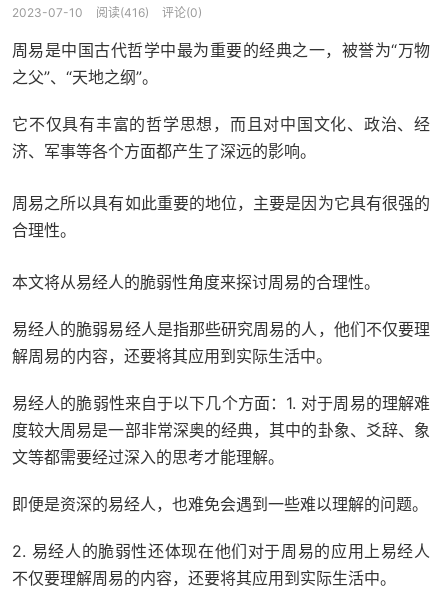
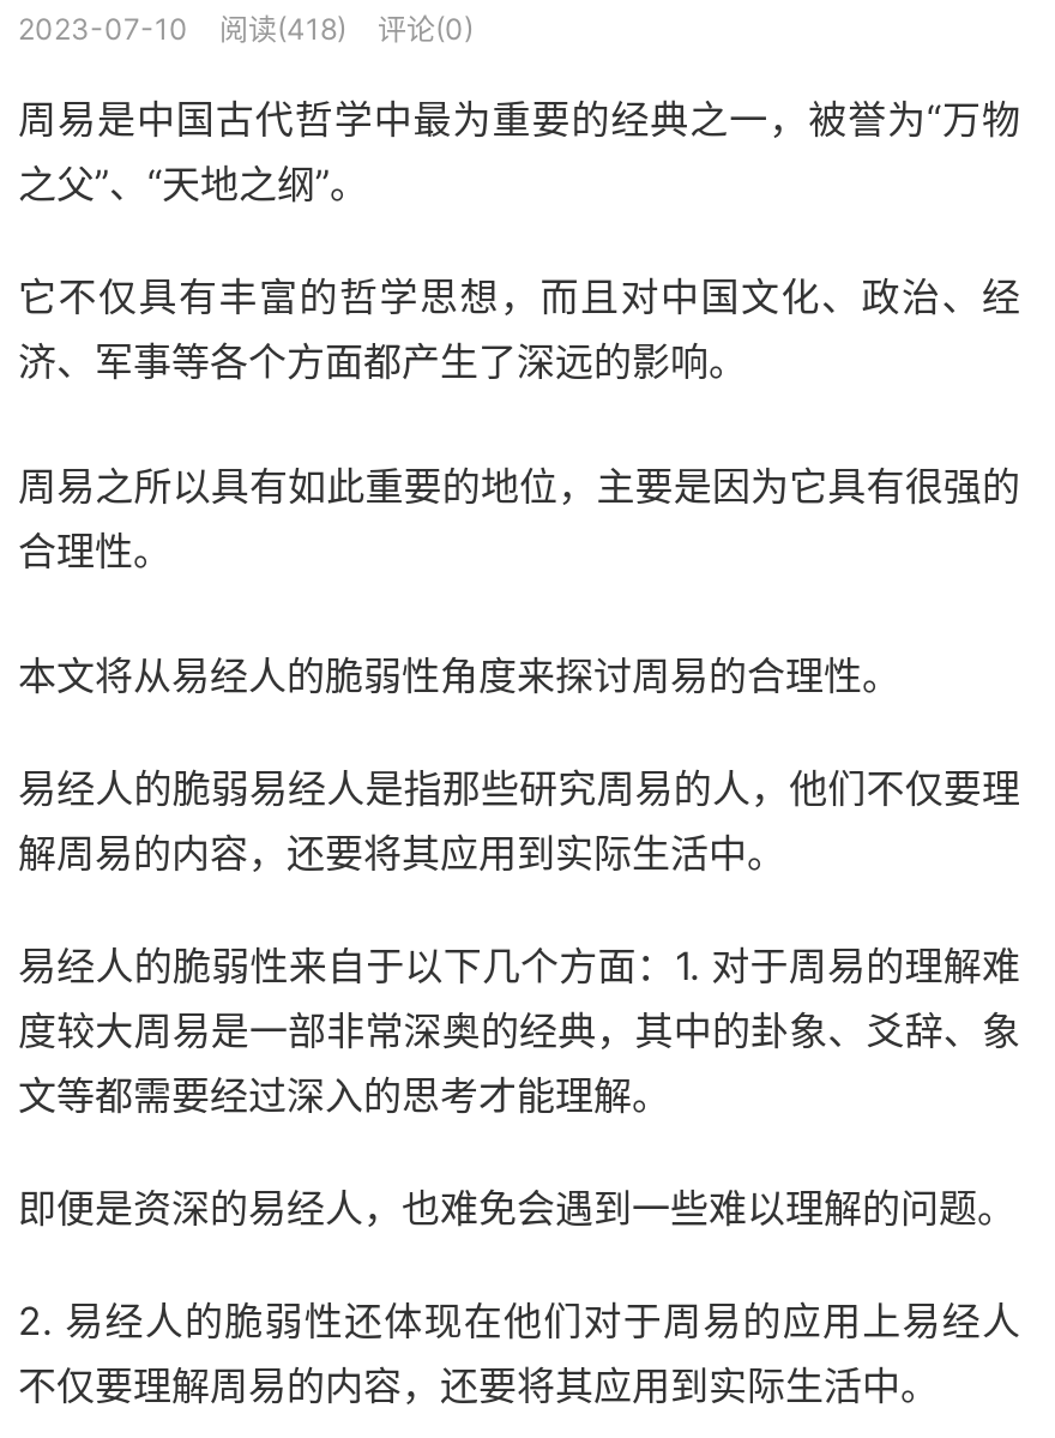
- 2023-07-10 阅读(416) 评论(0)
+ 2023-07-10 阅读(418) 评论(0)
